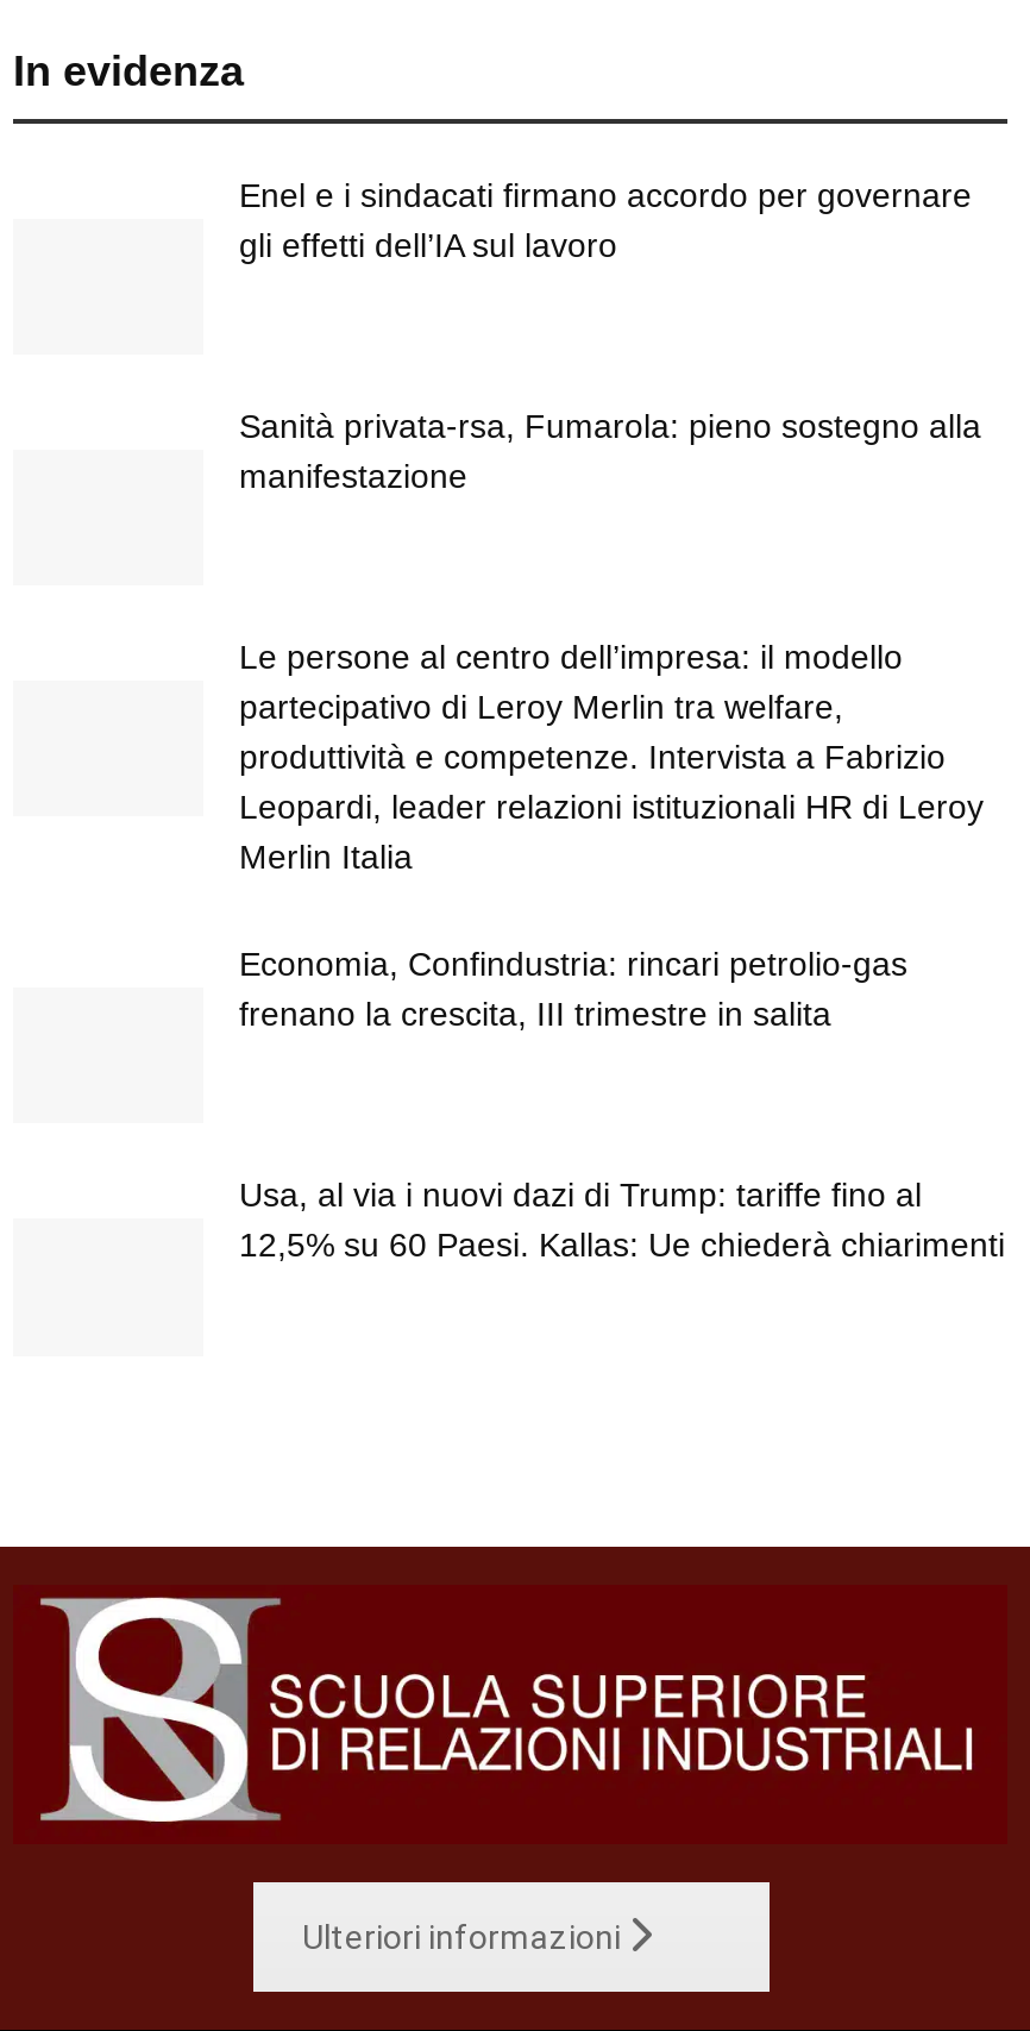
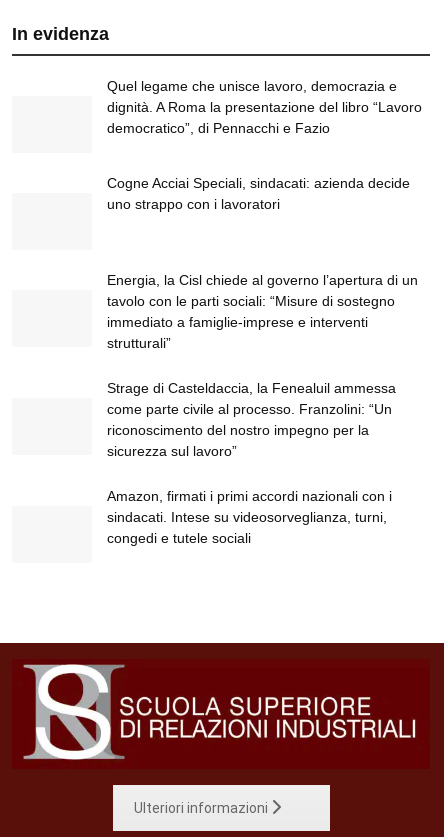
- Enel e i sindacati firmano accordo per governare
- gli effetti dell’IA sul lavoro
+ Quel legame che unisce lavoro, democrazia e
+ dignità. A Roma la presentazione del libro “Lavoro
+ democratico”, di Pennacchi e Fazio

- Sanità privata-rsa, Fumarola: pieno sostegno alla
- manifestazione
+ Cogne Acciai Speciali, sindacati: azienda decide
+ uno strappo con i lavoratori

- Le persone al centro dell’impresa: il modello
- partecipativo di Leroy Merlin tra welfare,
- produttività e competenze. Intervista a Fabrizio
- Leopardi, leader relazioni istituzionali HR di Leroy
- Merlin Italia
+ Energia, la Cisl chiede al governo l’apertura di un
+ tavolo con le parti sociali: “Misure di sostegno
+ immediato a famiglie-imprese e interventi
+ strutturali”

- Economia, Confindustria: rincari petrolio-gas
- frenano la crescita, III trimestre in salita
+ Strage di Casteldaccia, la Fenealuil ammessa
+ come parte civile al processo. Franzolini: “Un
+ riconoscimento del nostro impegno per la
+ sicurezza sul lavoro”

- Usa, al via i nuovi dazi di Trump: tariffe fino al
- 12,5% su 60 Paesi. Kallas: Ue chiederà chiarimenti
+ Amazon, firmati i primi accordi nazionali con i
+ sindacati. Intese su videosorveglianza, turni,
+ congedi e tutele sociali
